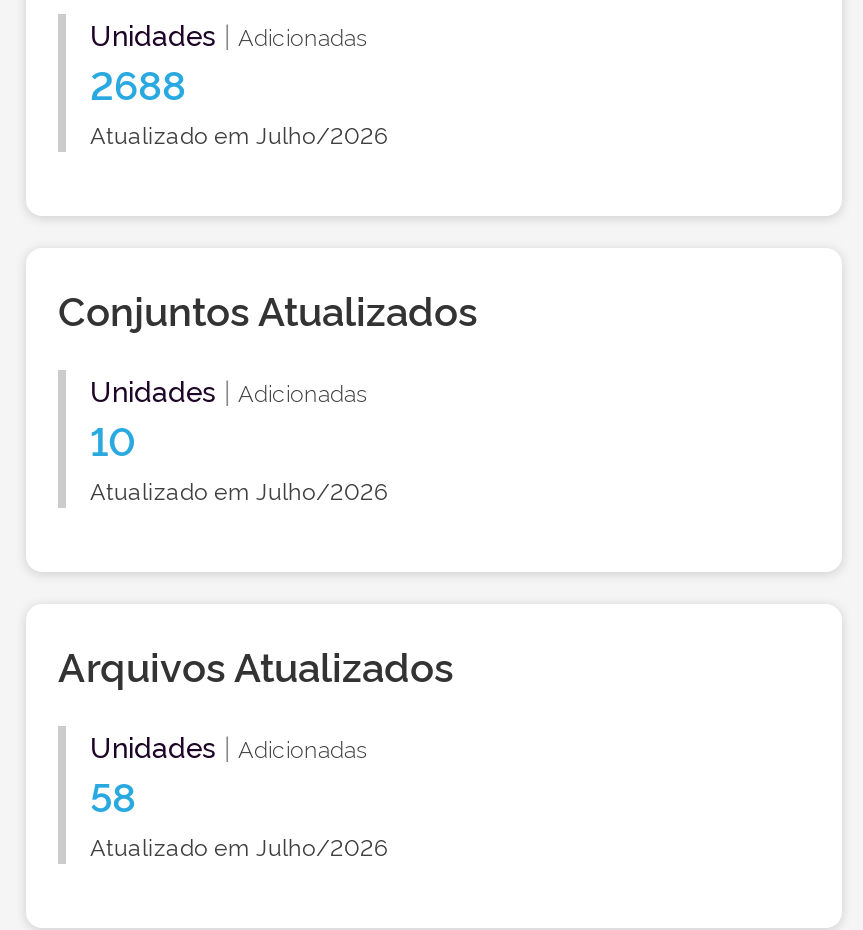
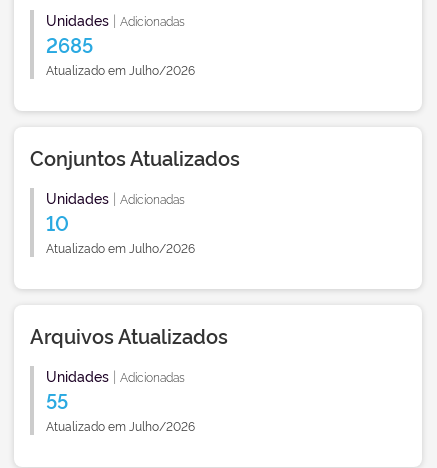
- 2688
+ 2685

- 58
+ 55
